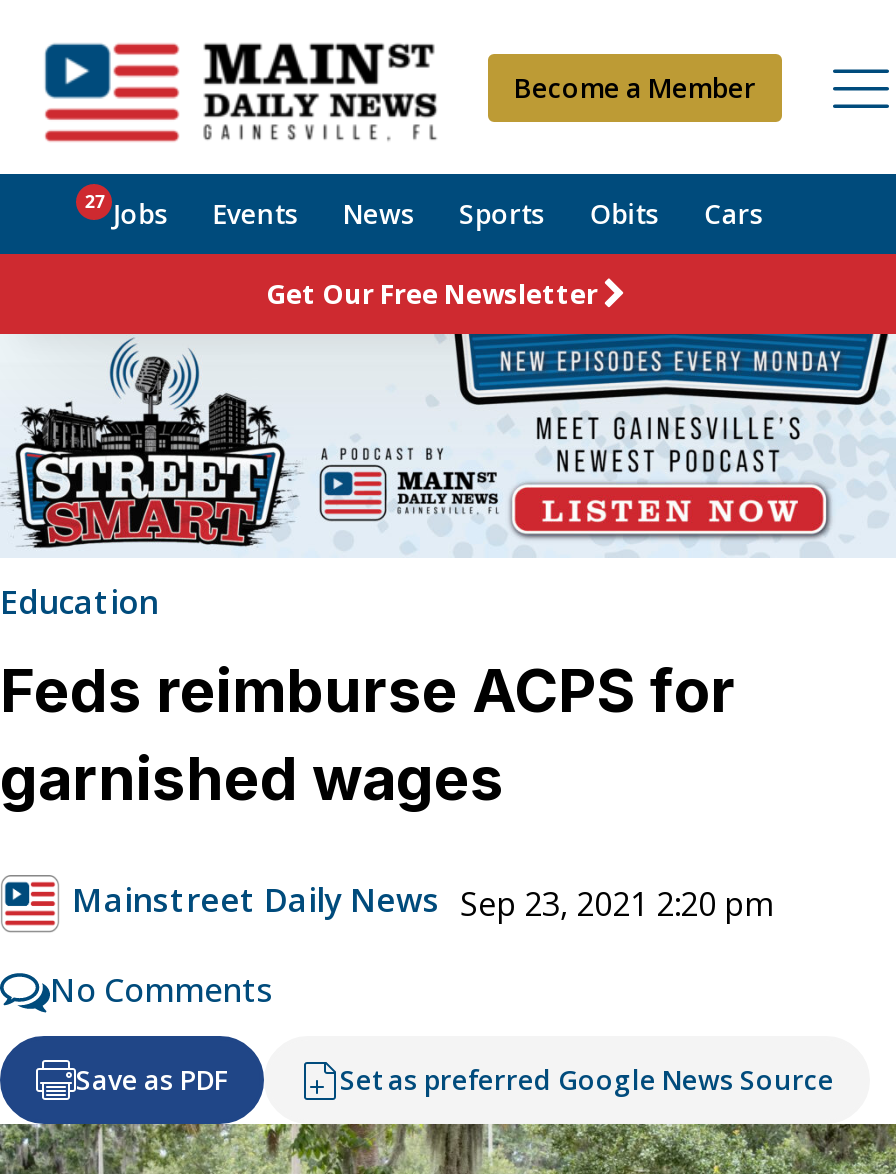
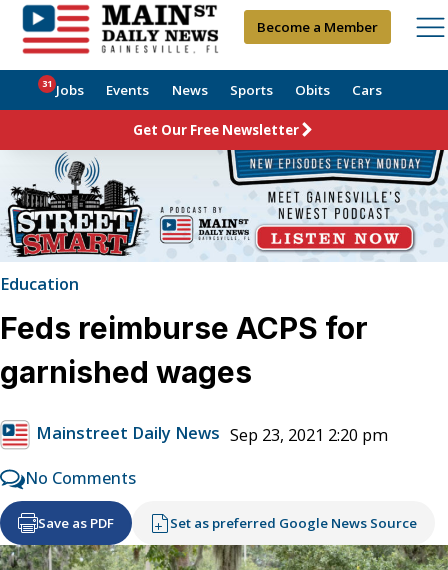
- 27 Jobs Events News Sports Obits Cars
+ 31 Jobs Events News Sports Obits Cars
